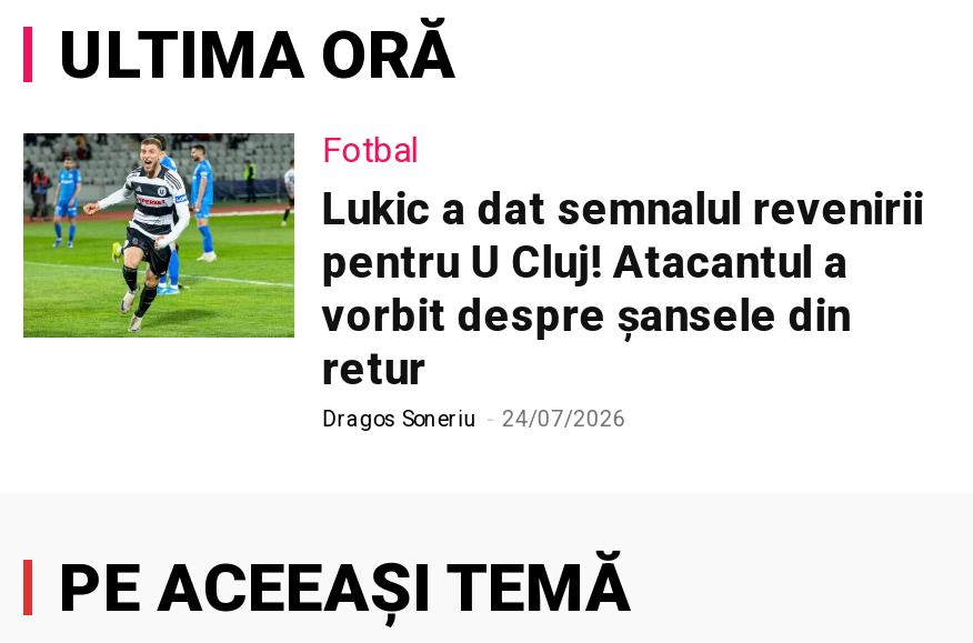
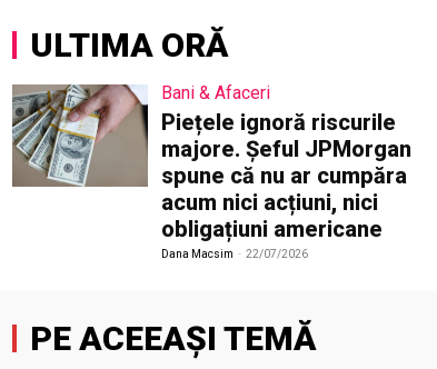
- [image]
- Fotbal
- Lukic a dat semnalul revenirii
- pentru U Cluj! Atacantul a
- vorbit despre șansele din
- retur
- Dragos Soneriu - 24/07/2026
+ [image]
+ Bani & Afaceri
+ Piețele ignoră riscurile
+ majore. Șeful JPMorgan
+ spune că nu ar cumpăra
+ acum nici acțiuni, nici
+ obligațiuni americane
+ Dana Macsim - 22/07/2026
